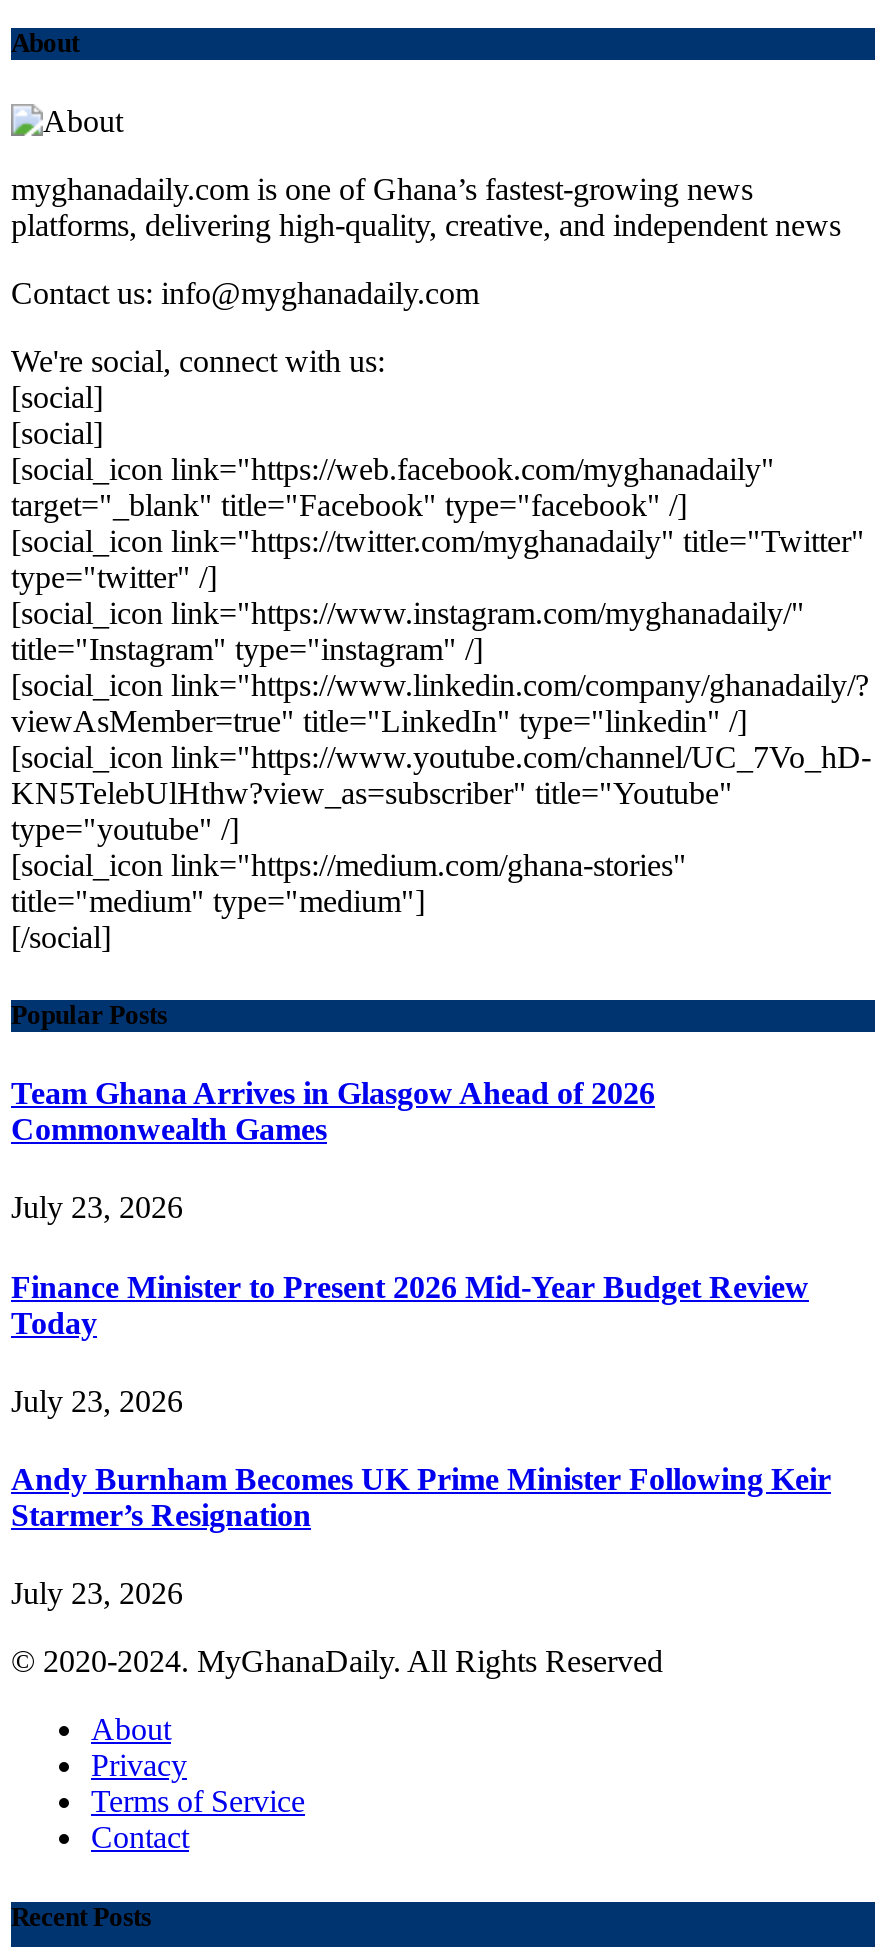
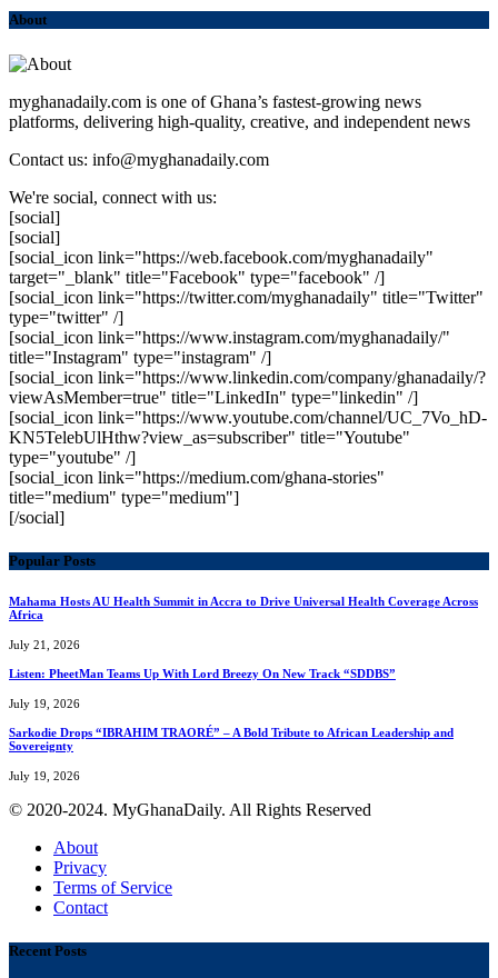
- Team Ghana Arrives in Glasgow Ahead of 2026
- Commonwealth Games
+ Mahama Hosts AU Health Summit in Accra to Drive Universal Health Coverage Across
+ Africa

- July 23, 2026
+ July 21, 2026

- Finance Minister to Present 2026 Mid-Year Budget Review
- Today
+ Listen: PheetMan Teams Up With Lord Breezy On New Track “SDDBS”

- July 23, 2026
+ July 19, 2026

- Andy Burnham Becomes UK Prime Minister Following Keir
- Starmer’s Resignation
+ Sarkodie Drops “IBRAHIM TRAORÉ” – A Bold Tribute to African Leadership and
+ Sovereignty

- July 23, 2026
+ July 19, 2026
